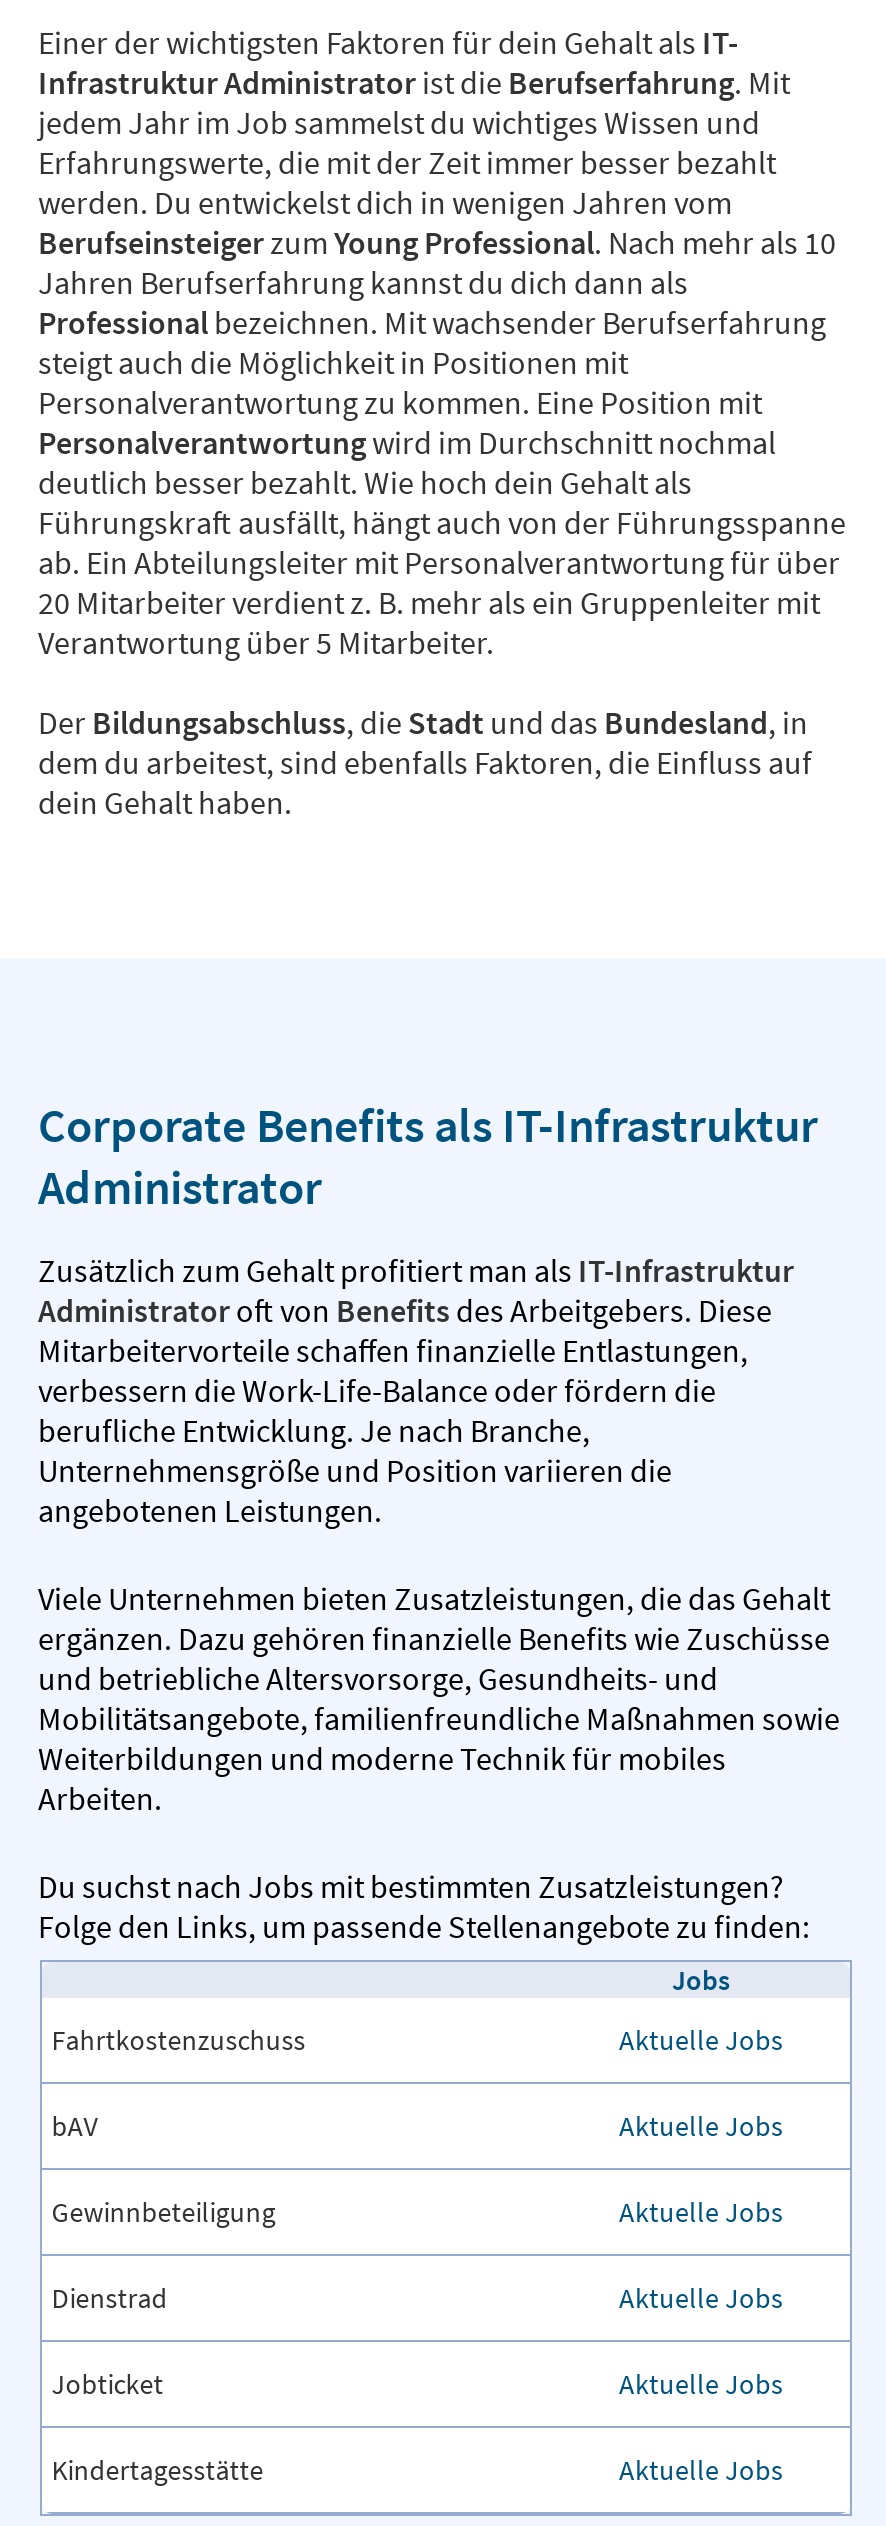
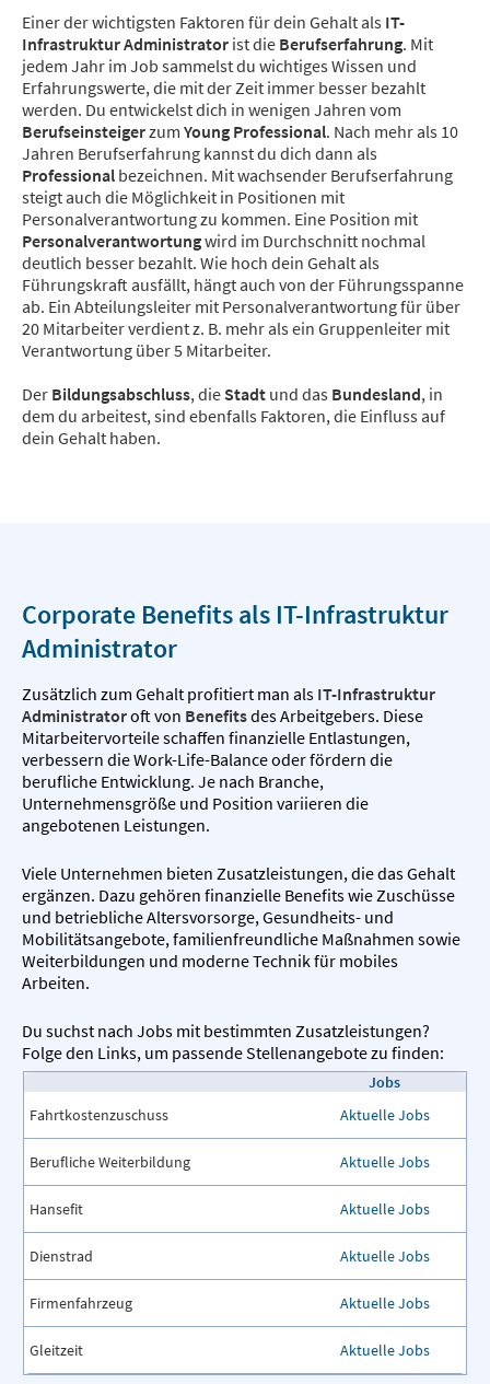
- bAV
+ Berufliche Weiterbildung

- Gewinnbeteiligung
+ Hansefit

- Jobticket
+ Firmenfahrzeug

- Kindertagesstätte
+ Gleitzeit
